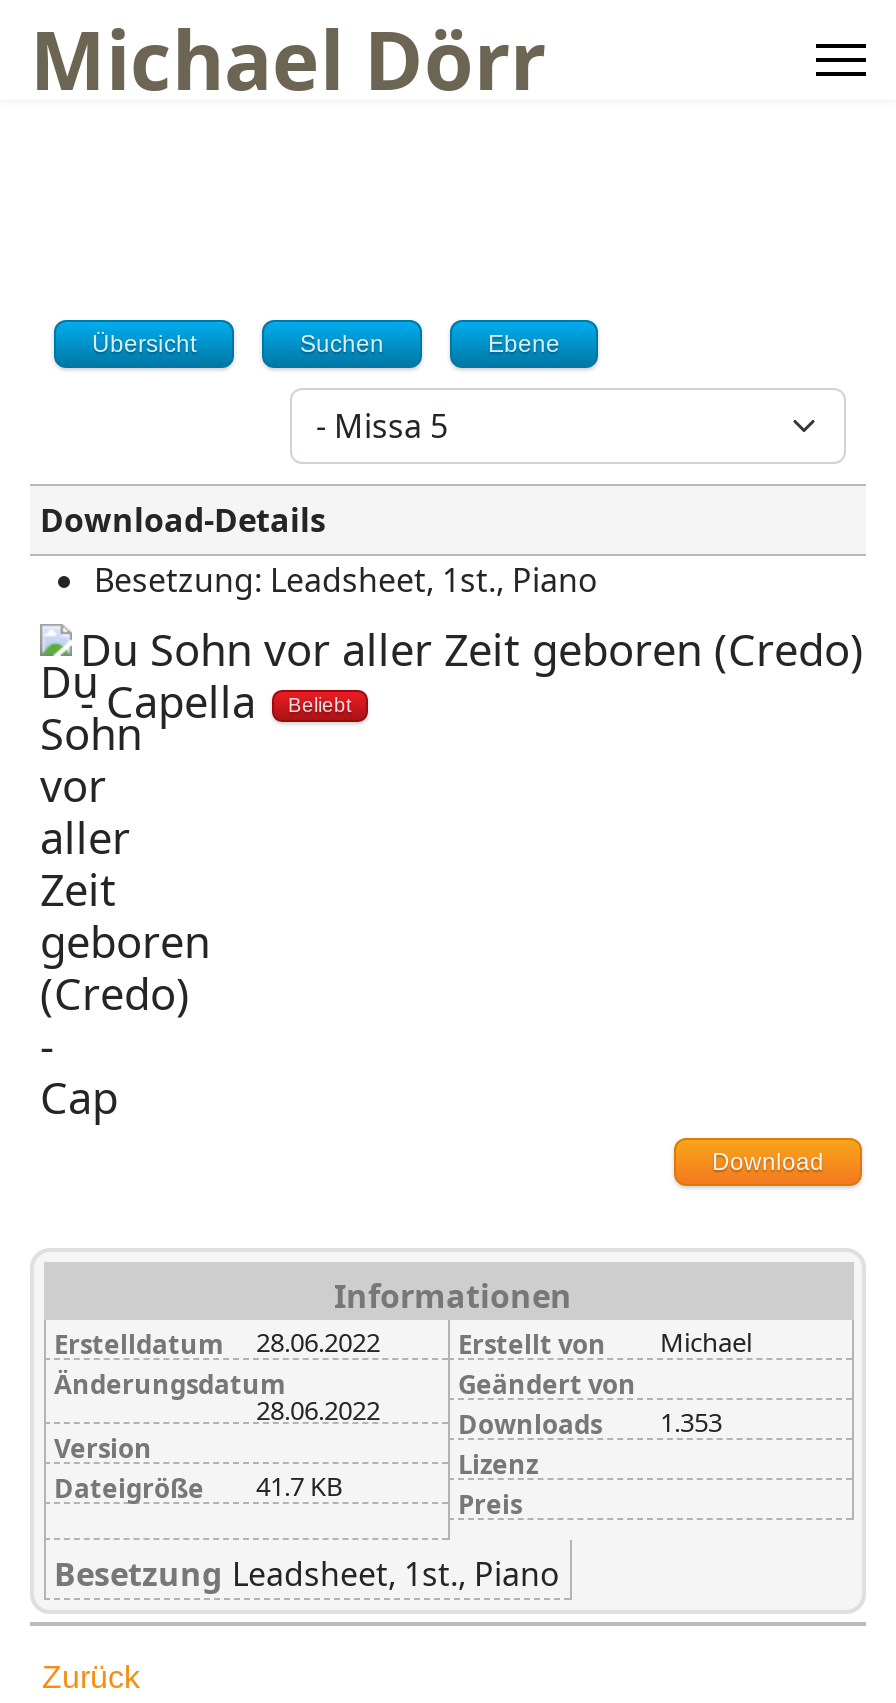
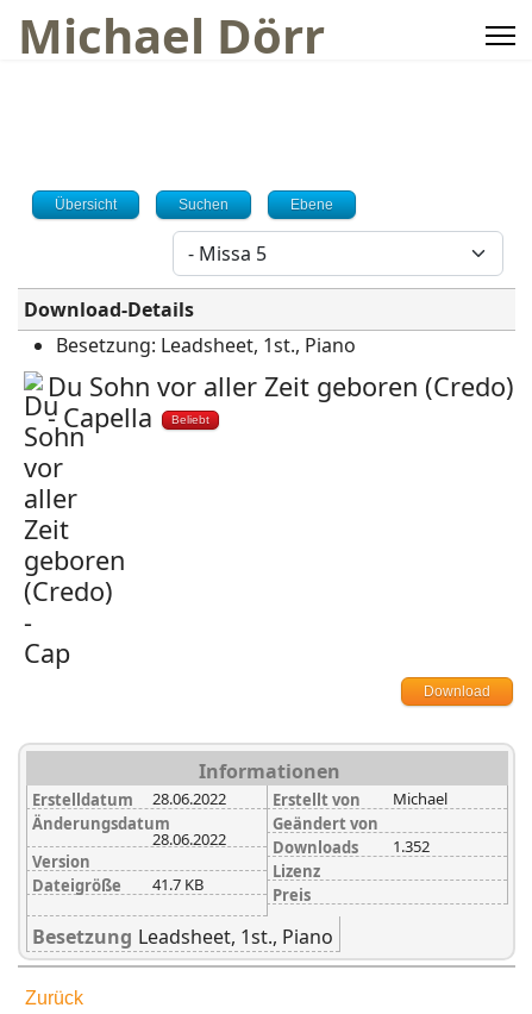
- Downloads 1.353
+ Downloads 1.352
